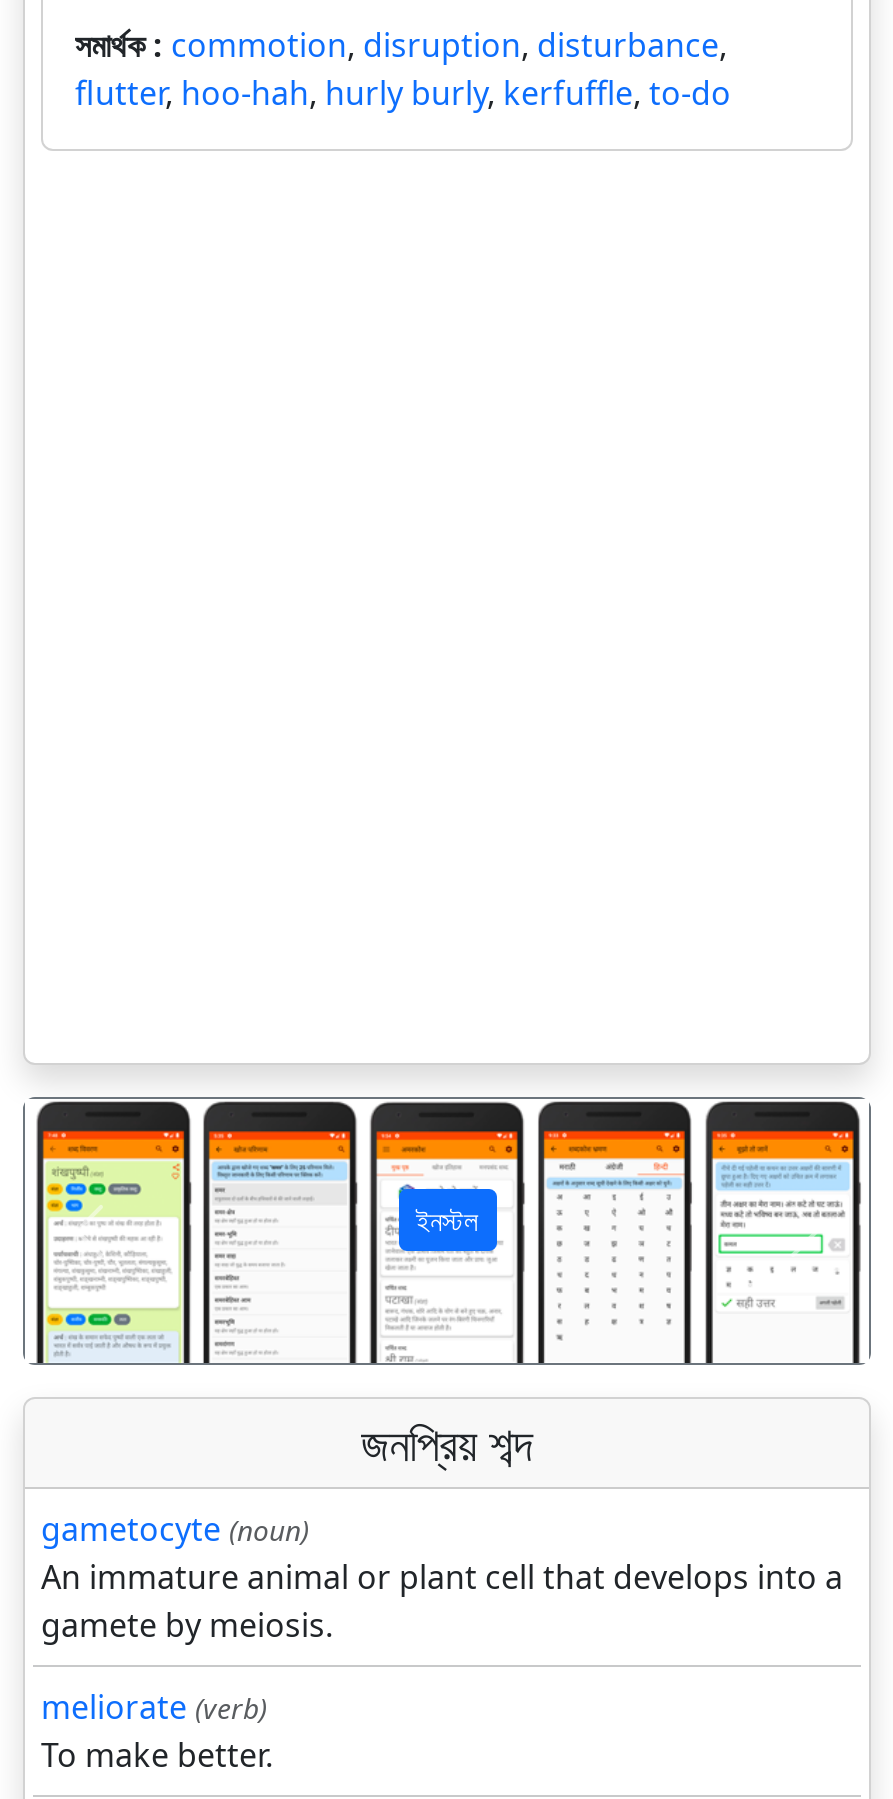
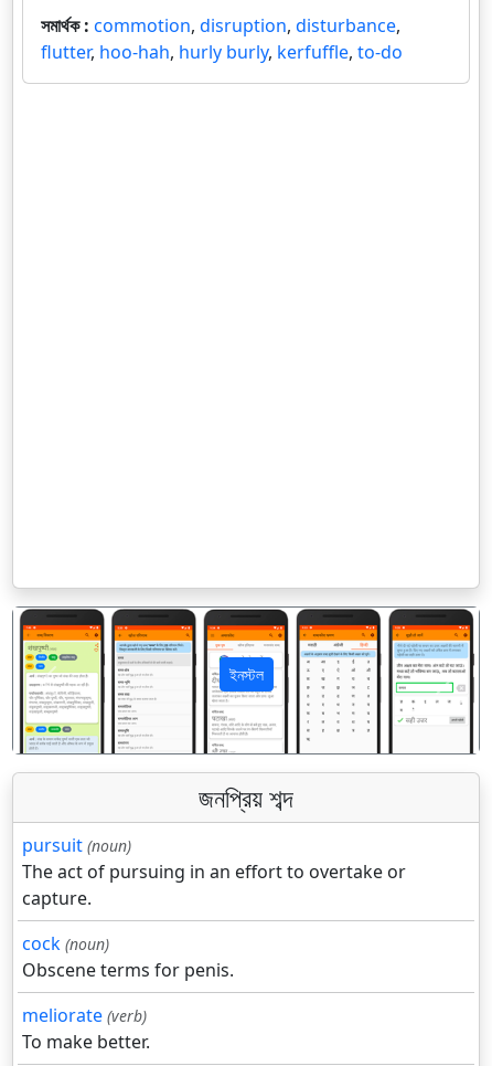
- gametocyte (noun)
- An immature animal or plant cell that develops into a
- gamete by meiosis.
+ pursuit (noun)
+ The act of pursuing in an effort to overtake or
+ capture.
+ cock (noun)
+ Obscene terms for penis.
